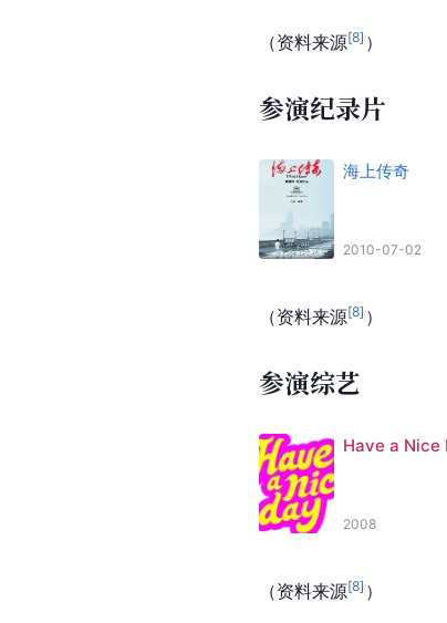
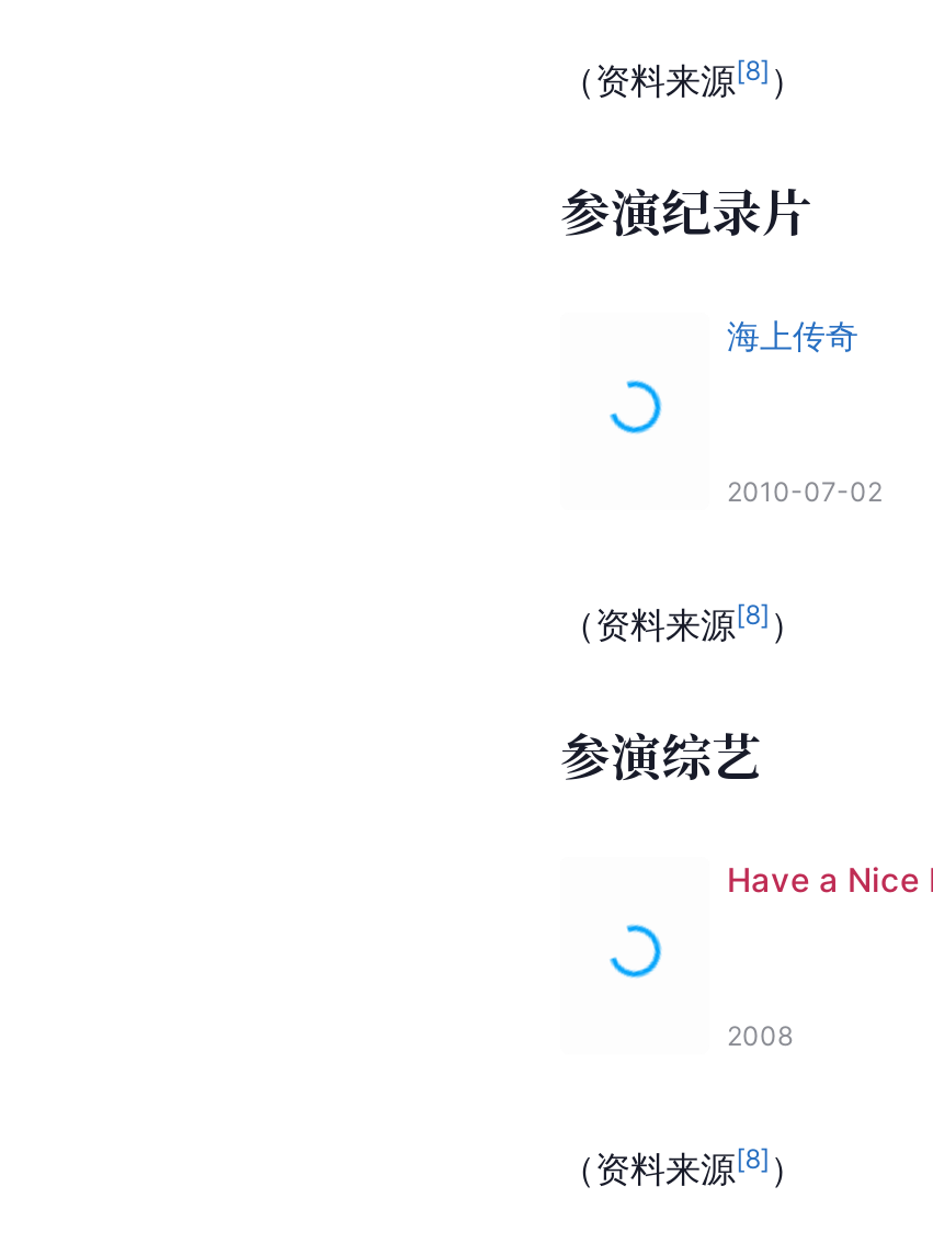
- [image]

- [image]
